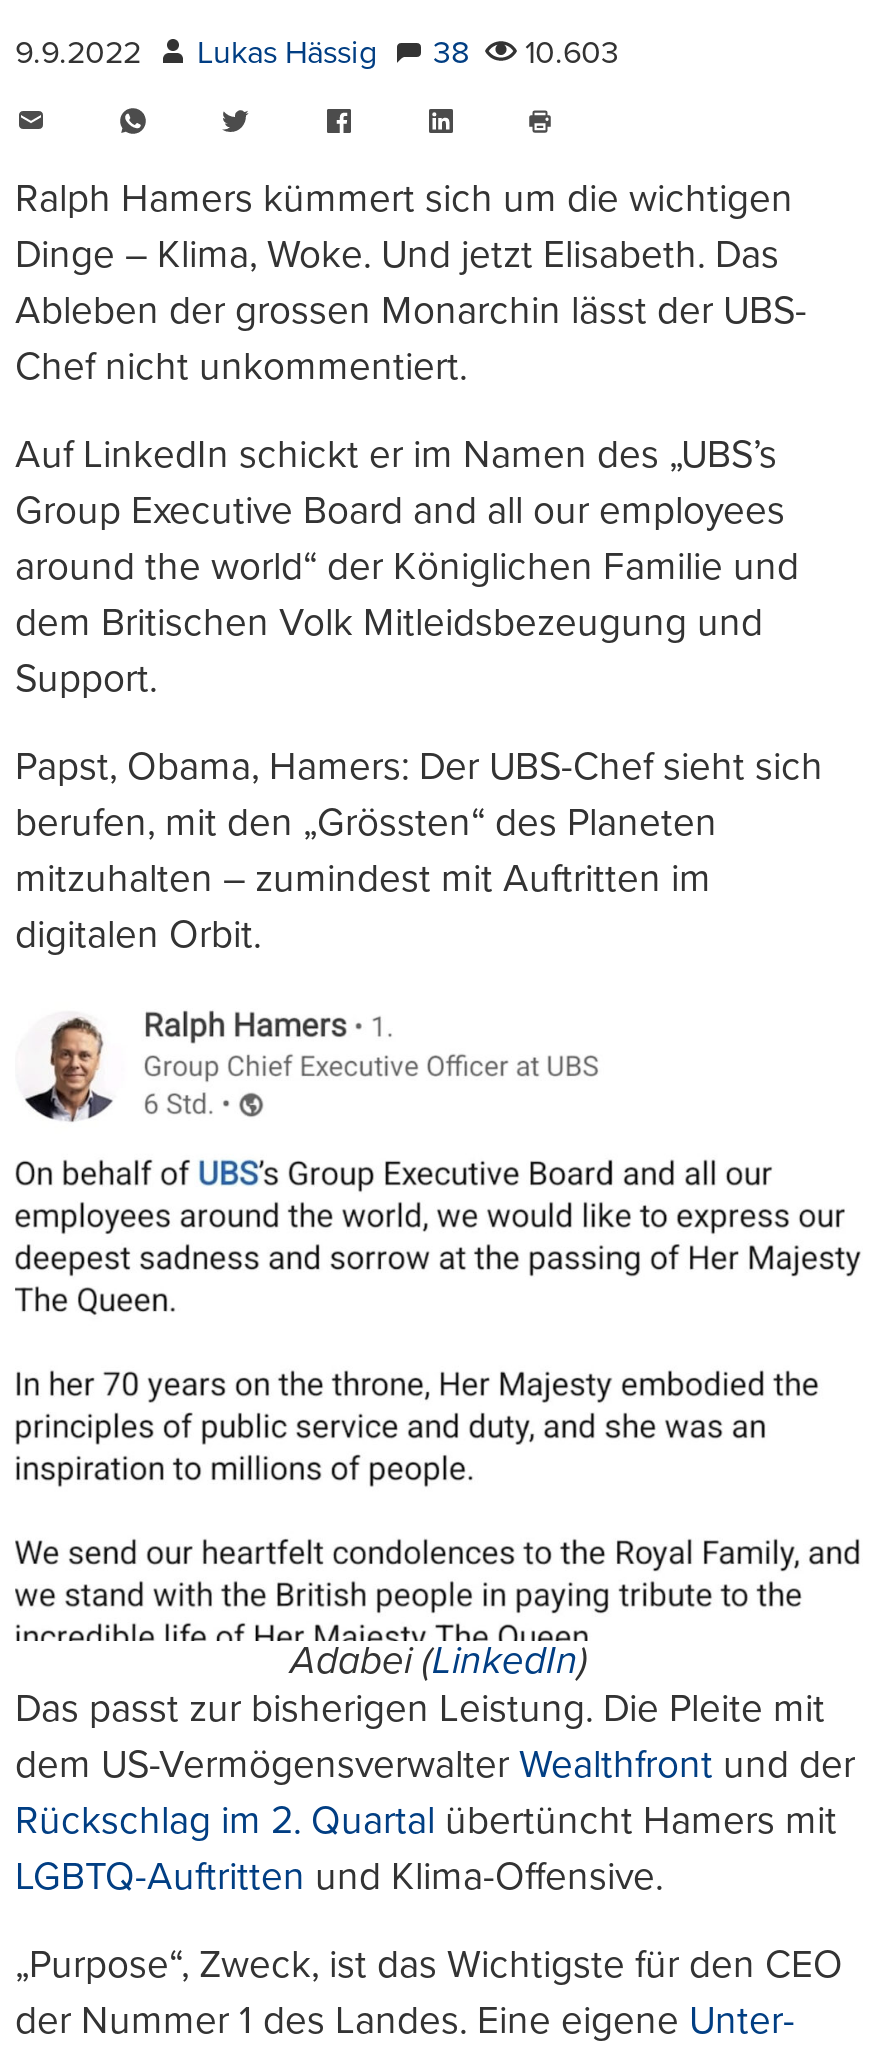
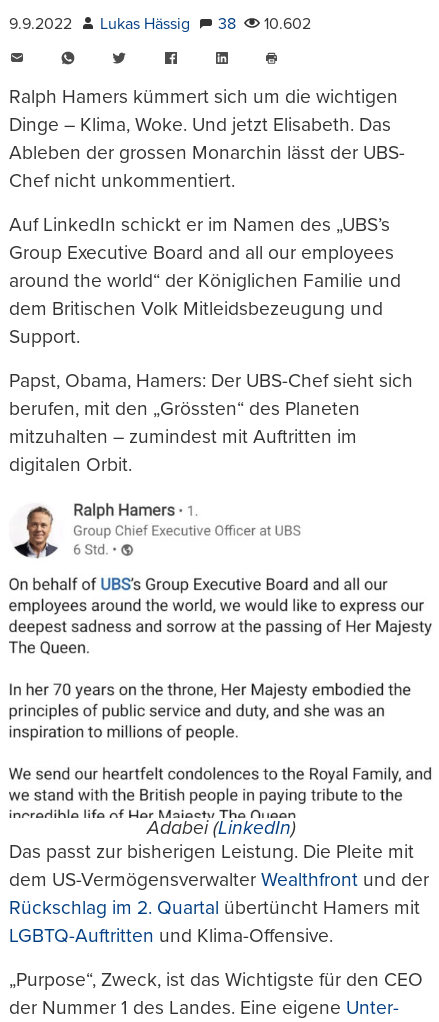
- 9.9.2022 Lukas Hässig 38 10.603
+ 9.9.2022 Lukas Hässig 38 10.602
